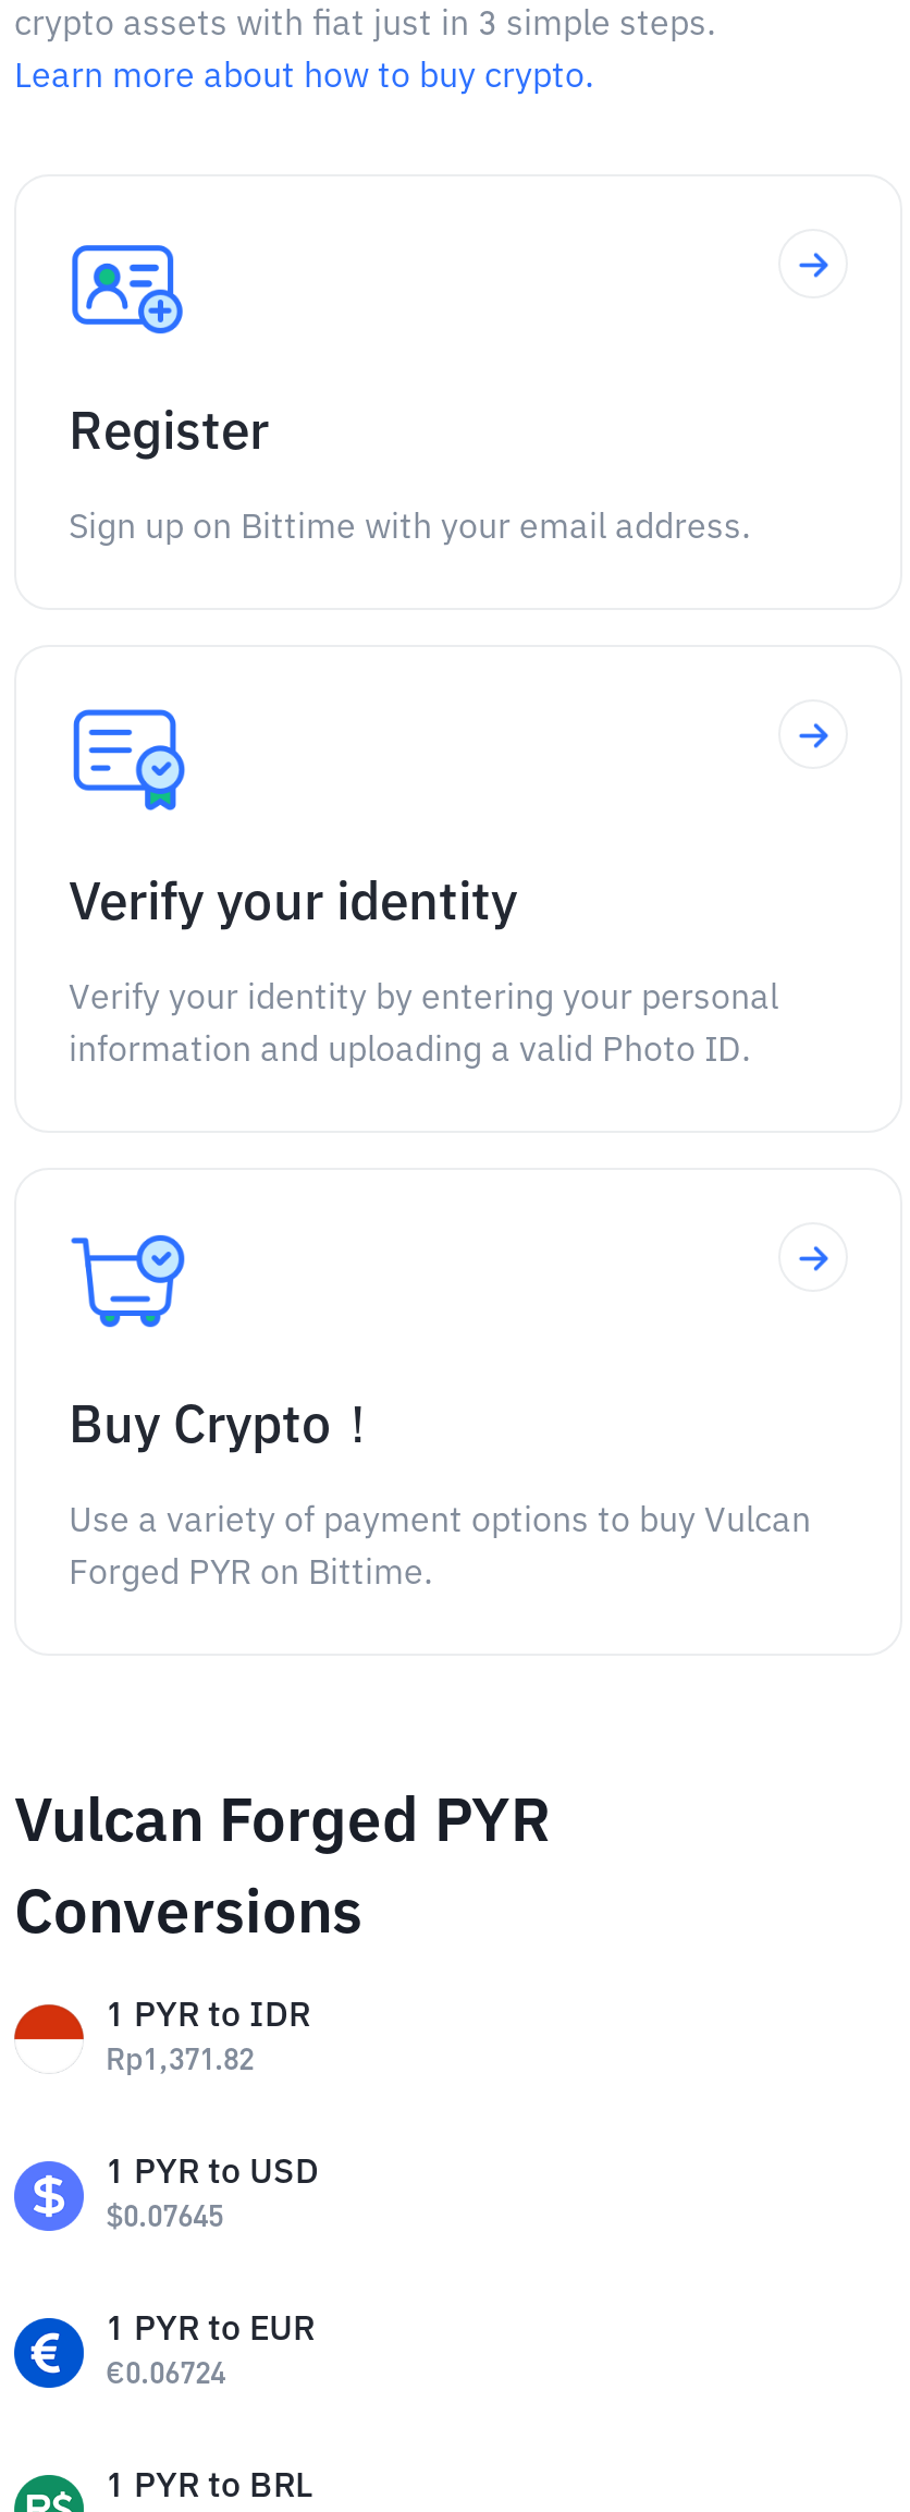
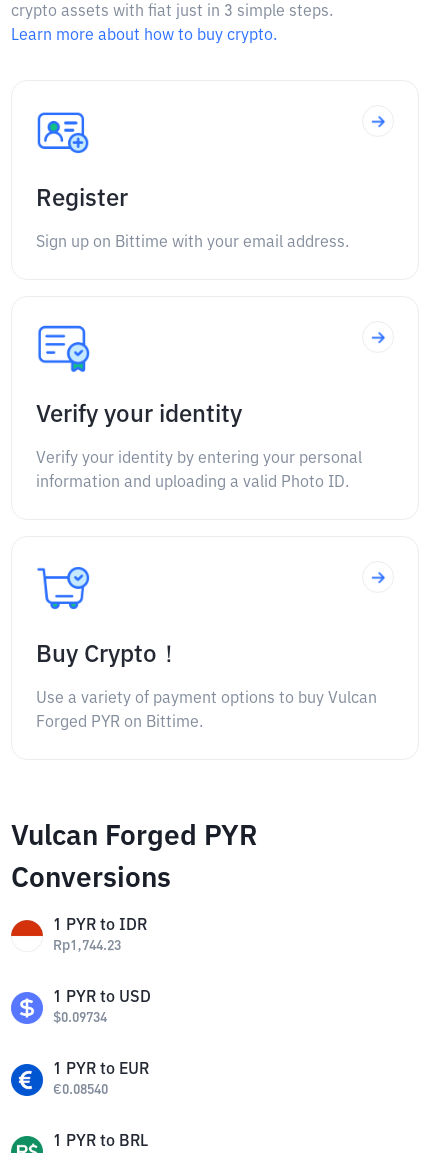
- Rp1,371.82
+ Rp1,744.23

- $0.07645
+ $0.09734

- €0.06724
+ €0.08540
